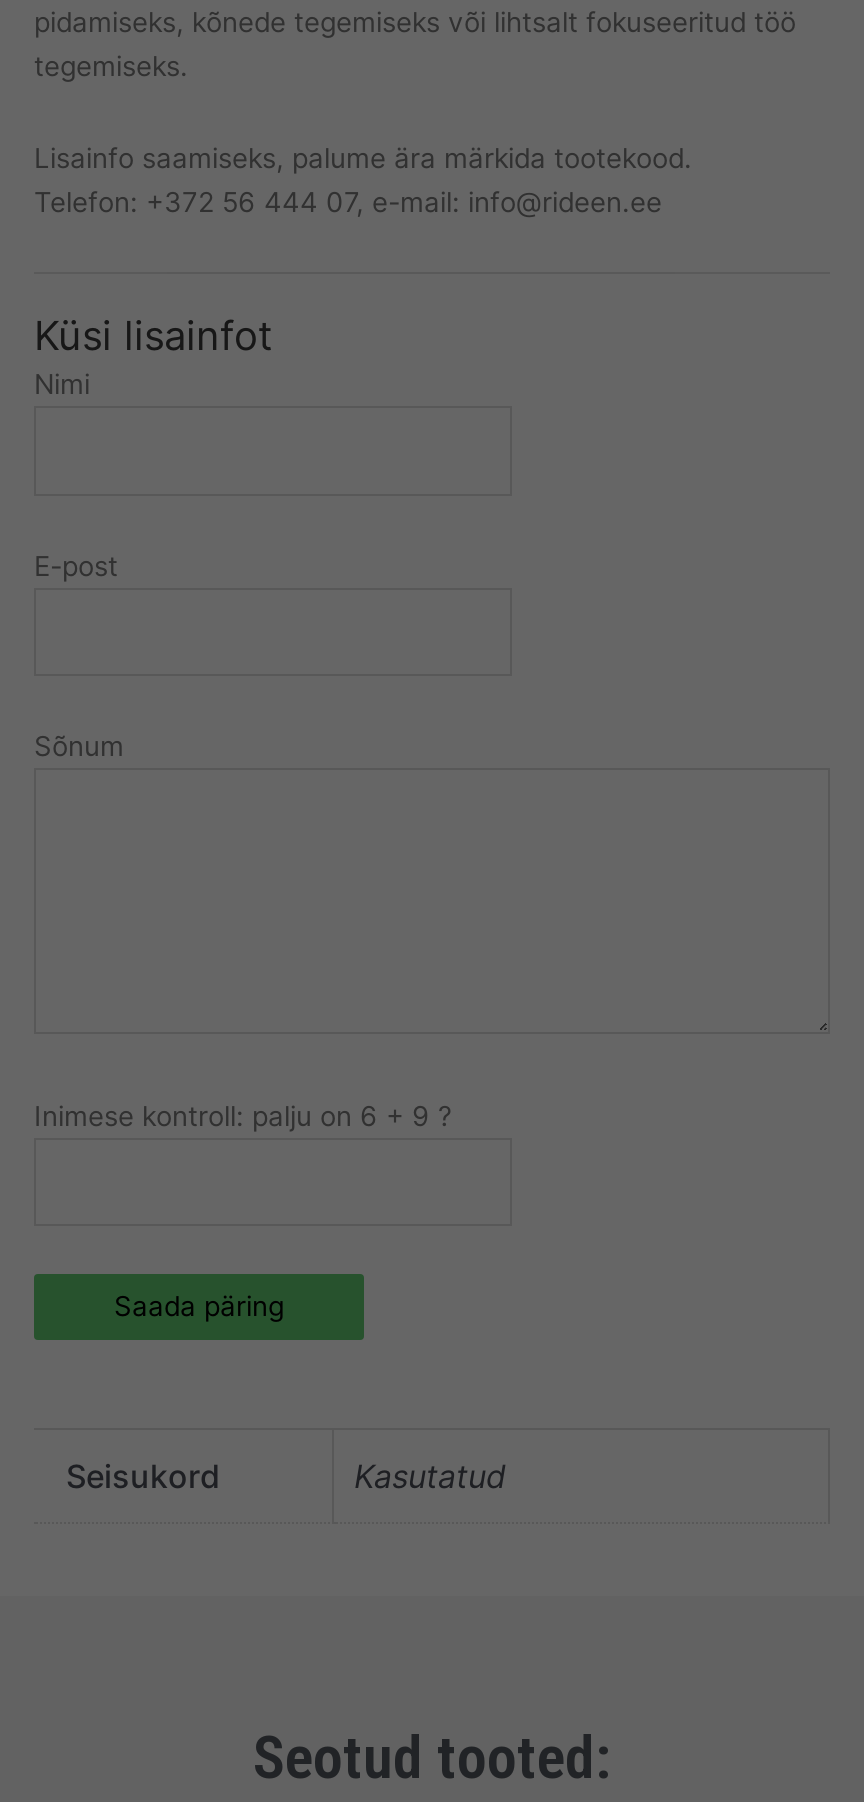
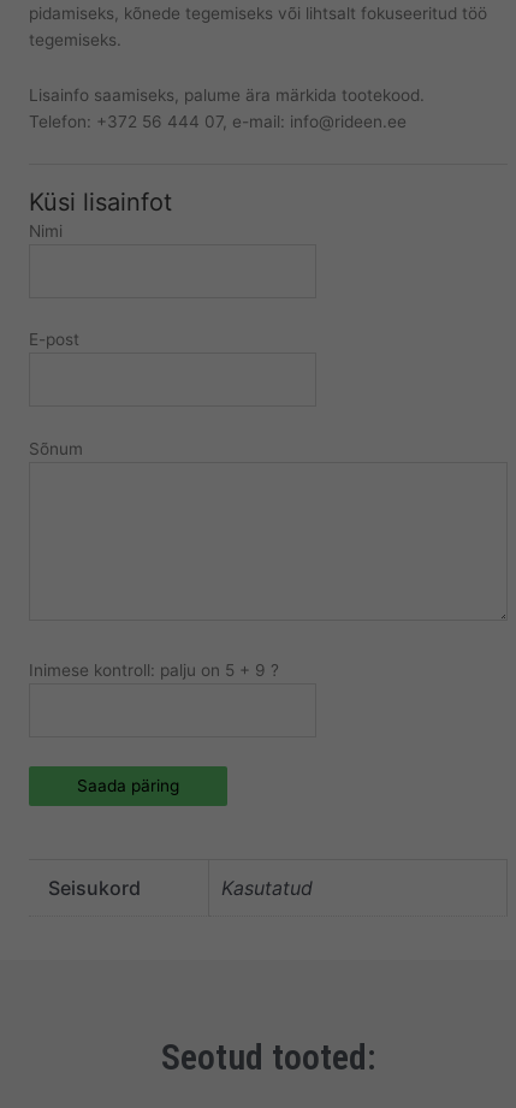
- Inimese kontroll: palju on 6 + 9 ?
+ Inimese kontroll: palju on 5 + 9 ?
